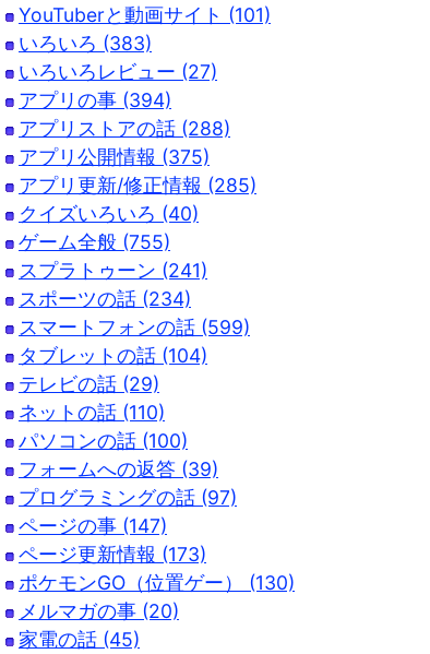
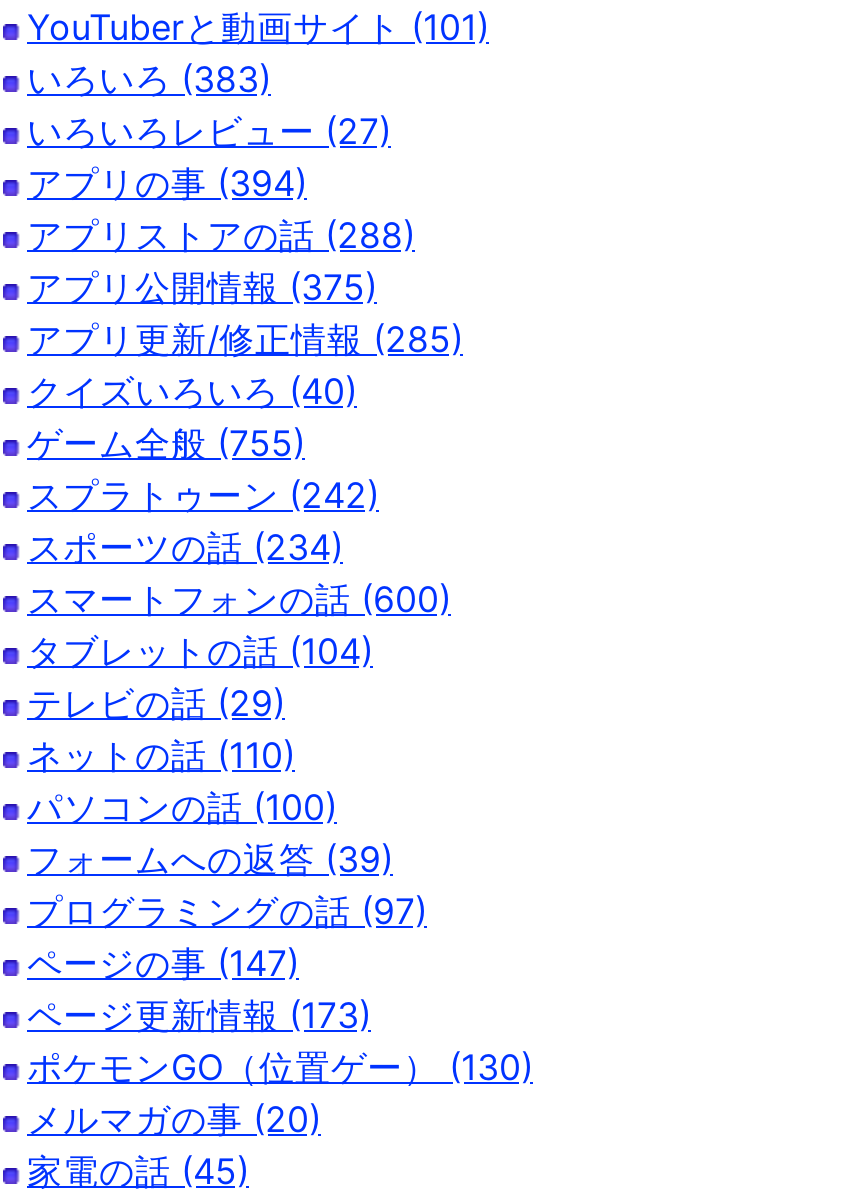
- スプラトゥーン (241)
+ スプラトゥーン (242)

- スマートフォンの話 (599)
+ スマートフォンの話 (600)
